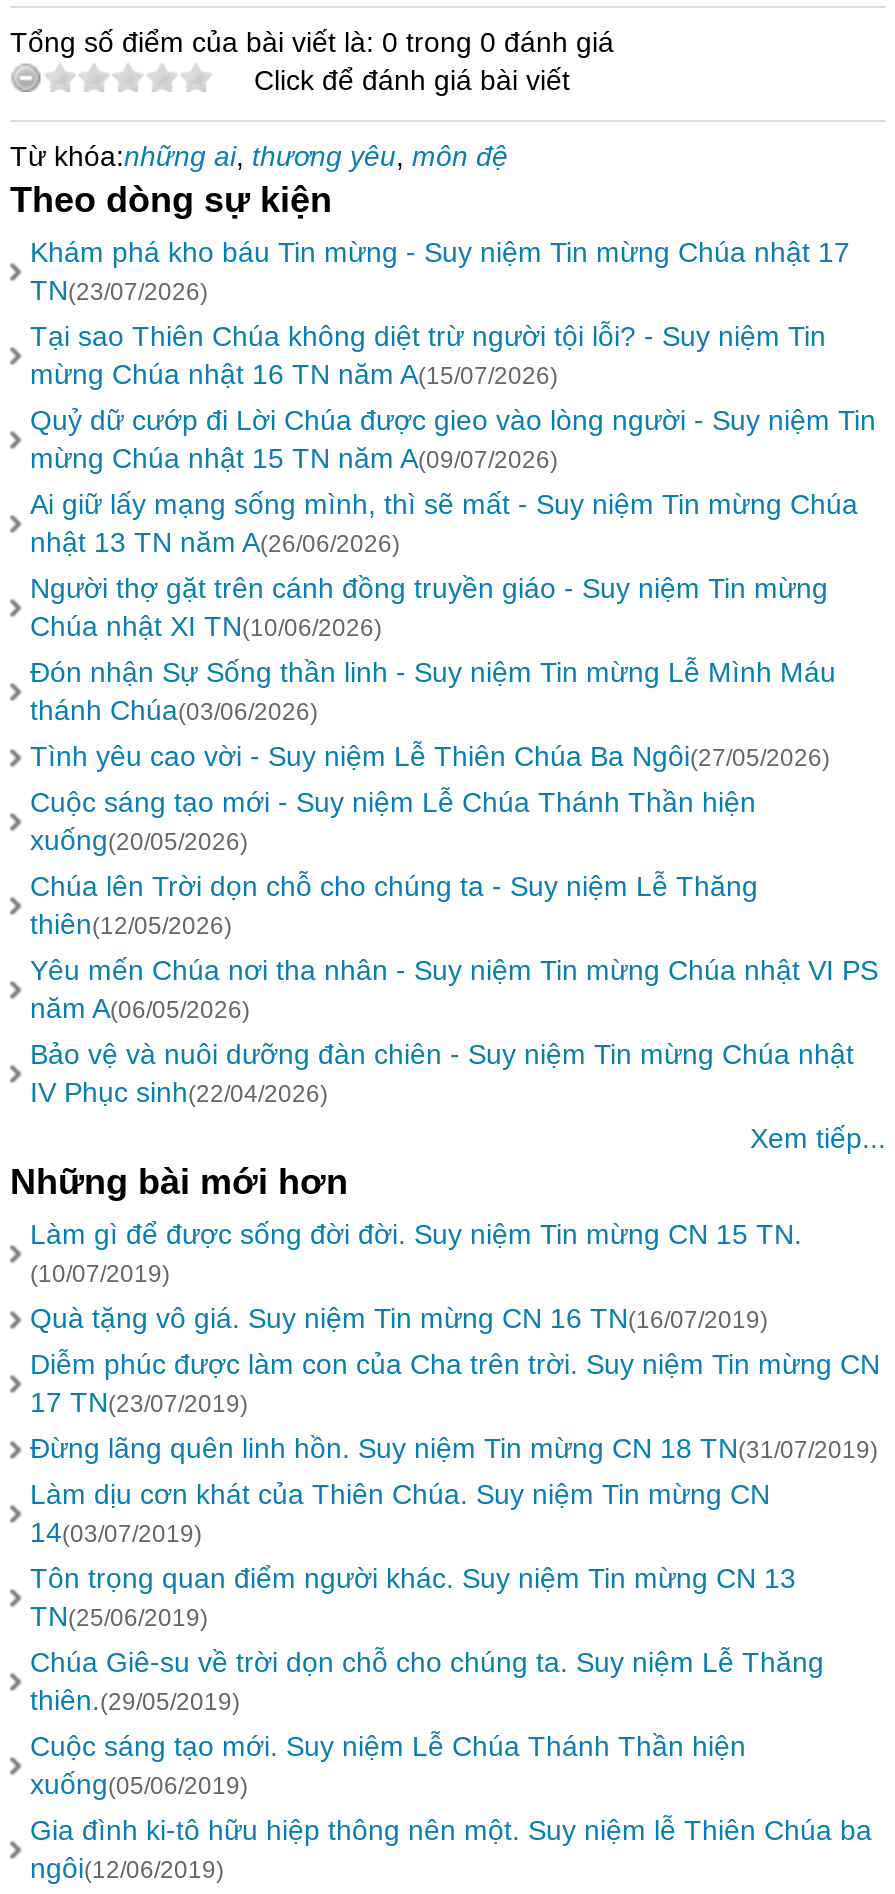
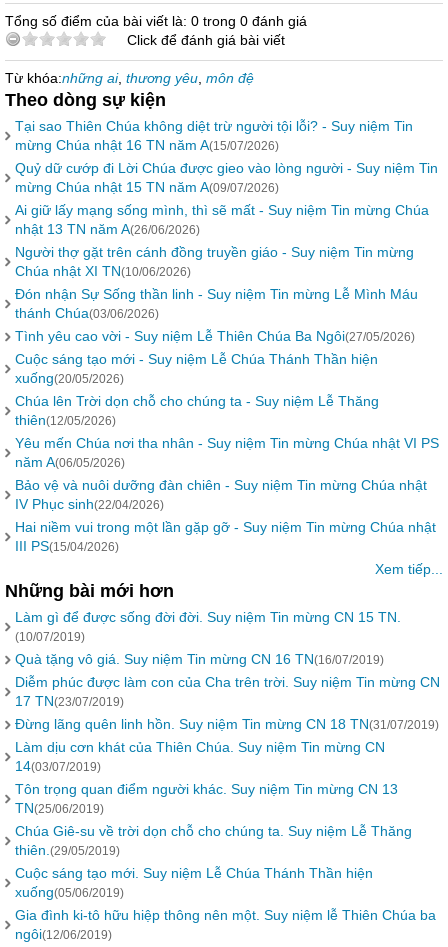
- Khám phá kho báu Tin mừng - Suy niệm Tin mừng Chúa nhật 17
- TN(23/07/2026)

moved up: Tại sao Thiên Chúa không diệt trừ người tội lỗi? - Suy niệm Tin | mừng Chúa nhật 16 TN năm A(15/07/2026) | Quỷ dữ cướp đi Lời Chúa được gieo vào lòng người - Suy niệm Tin | ... | Bảo vệ và nuôi dưỡng đàn chiên - Suy niệm Tin mừng Chúa nhật | IV Phục sinh(22/04/2026)

+ Hai niềm vui trong một lần gặp gỡ - Suy niệm Tin mừng Chúa nhật
+ III PS(15/04/2026)
